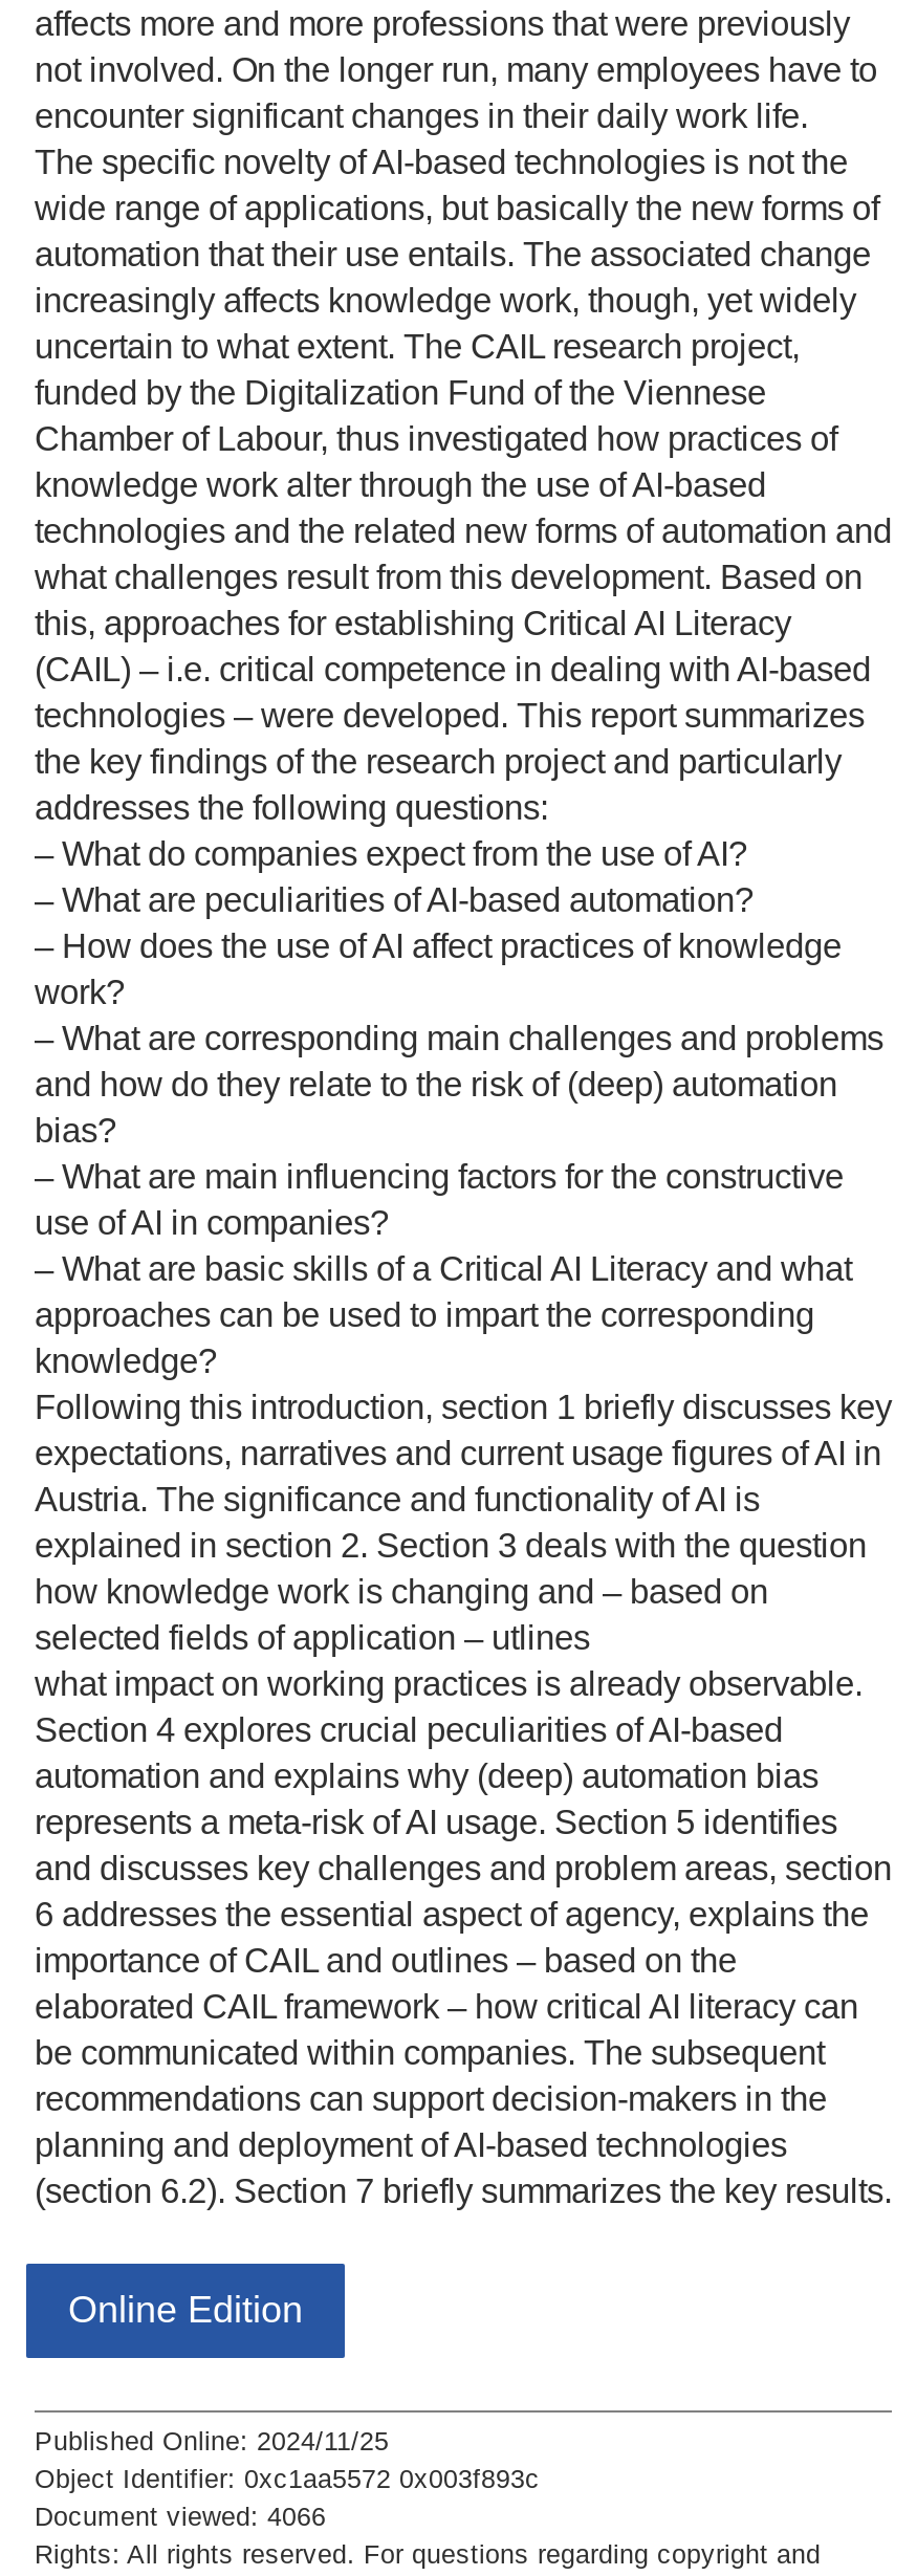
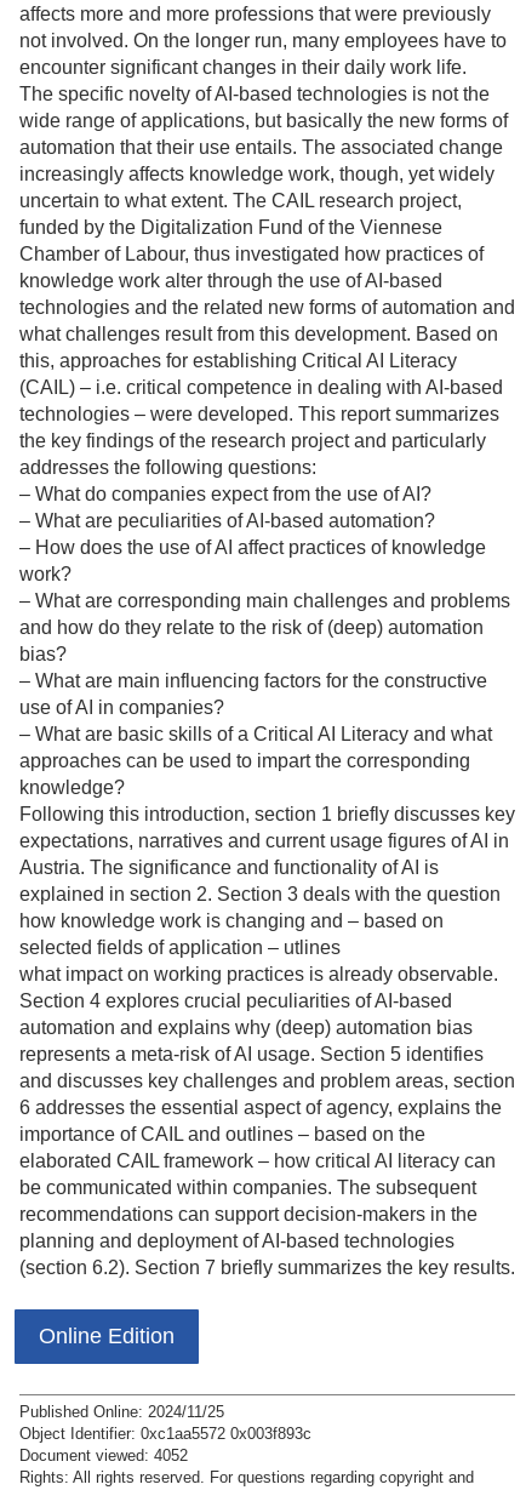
- Document viewed: 4066
+ Document viewed: 4052
